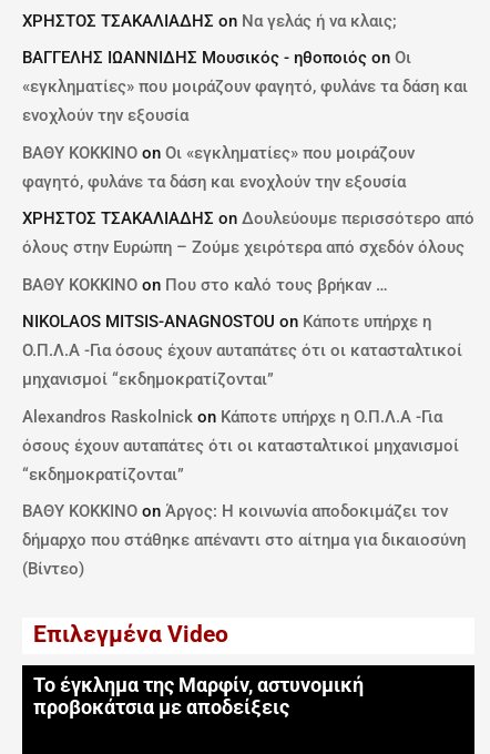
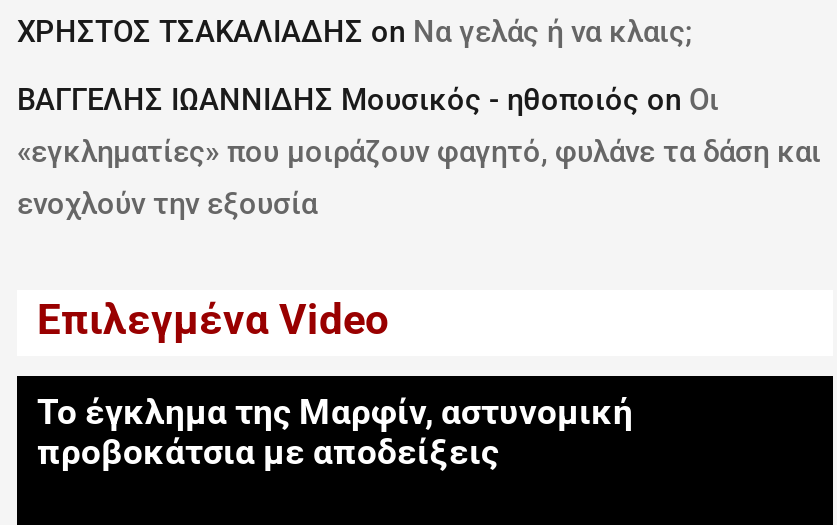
- ΒΑΘΥ ΚΟΚΚΙΝΟ on Οι «εγκληματίες» που μοιράζουν
- φαγητό, φυλάνε τα δάση και ενοχλούν την εξουσία
- ΧΡΗΣΤΟΣ ΤΣΑΚΑΛΙΑΔΗΣ on Δουλεύουμε περισσότερο από
- όλους στην Ευρώπη – Ζούμε χειρότερα από σχεδόν όλους
- ΒΑΘΥ ΚΟΚΚΙΝΟ on Που στο καλό τους βρήκαν …
- NIKOLAOS MITSIS-ANAGNOSTOU on Κάποτε υπήρχε η
- Ο.Π.Λ.Α -Για όσους έχουν αυταπάτες ότι οι κατασταλτικοί
- μηχανισμοί “εκδημοκρατίζονται”
- Alexandros Raskolnick on Κάποτε υπήρχε η Ο.Π.Λ.Α -Για
- όσους έχουν αυταπάτες ότι οι κατασταλτικοί μηχανισμοί
- “εκδημοκρατίζονται”
- ΒΑΘΥ ΚΟΚΚΙΝΟ on Άργος: Η κοινωνία αποδοκιμάζει τον
- δήμαρχο που στάθηκε απέναντι στο αίτημα για δικαιοσύνη
- (Βίντεο)
